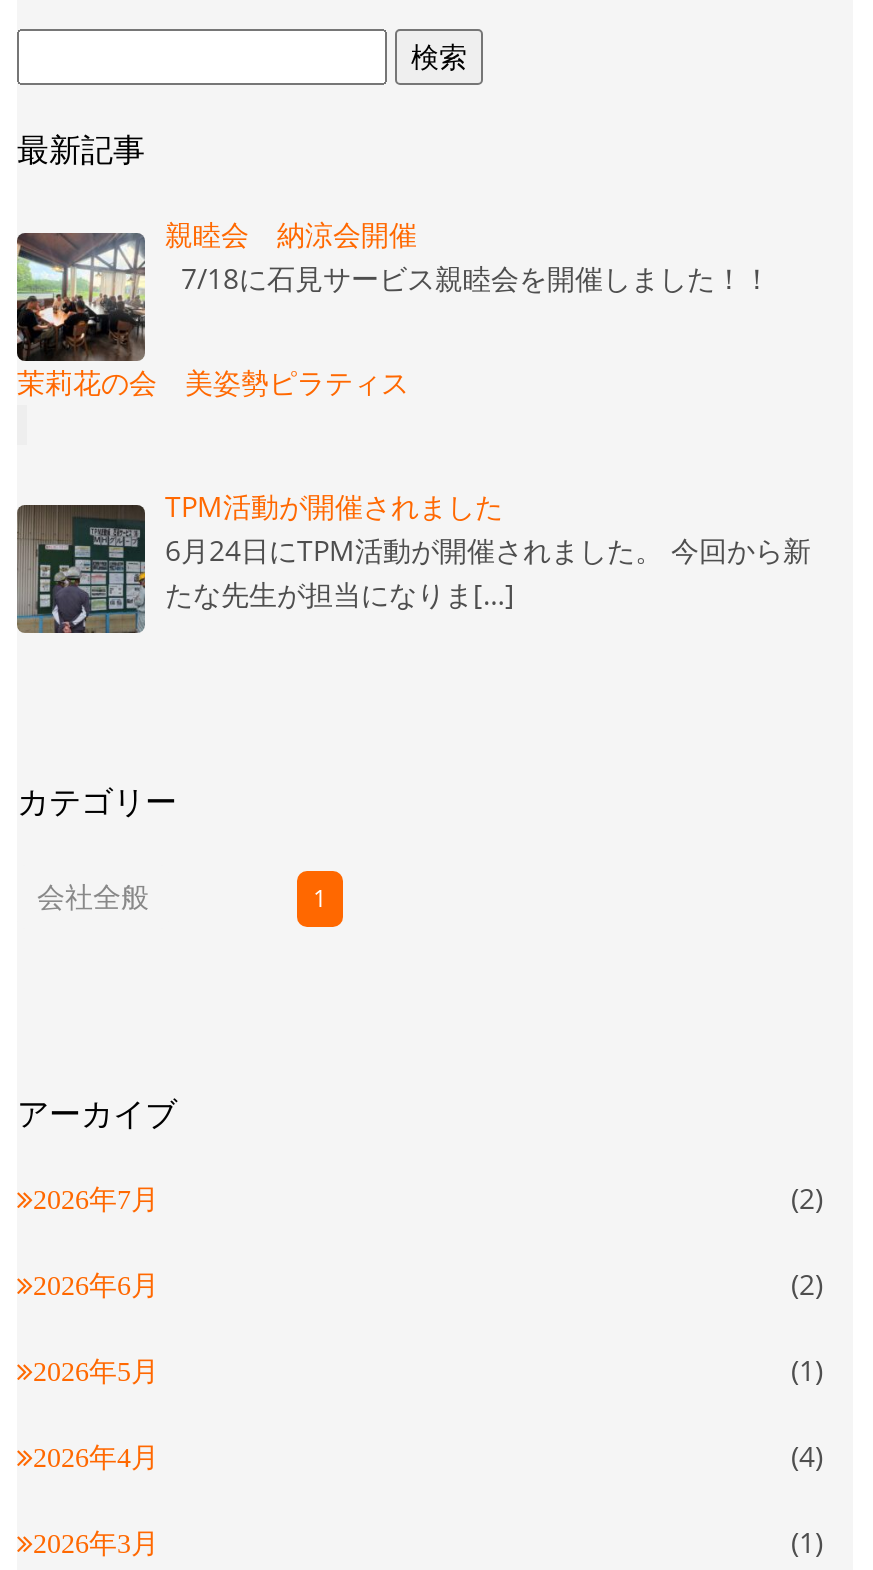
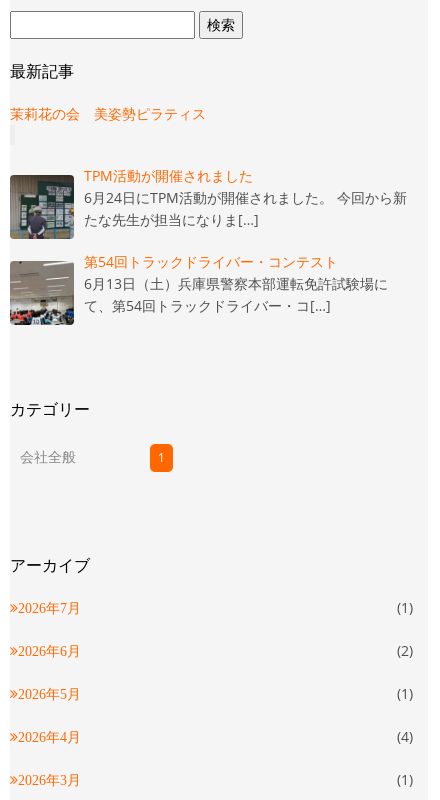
- [image]
- 親睦会 納涼会開催
- 7/18に石見サービス親睦会を開催しました！！

moved up: [image] | 茉莉花の会 美姿勢ピラティス | TPM活動が開催されました | 6月24日にTPM活動が開催されました。 今回から新 | たな先生が担当になりま[…]

+ [image]
+ 第54回トラックドライバー・コンテスト
+ 6月13日（土）兵庫県警察本部運転免許試験場に
+ て、第54回トラックドライバー・コ[…]

- (2)
+ (1)
